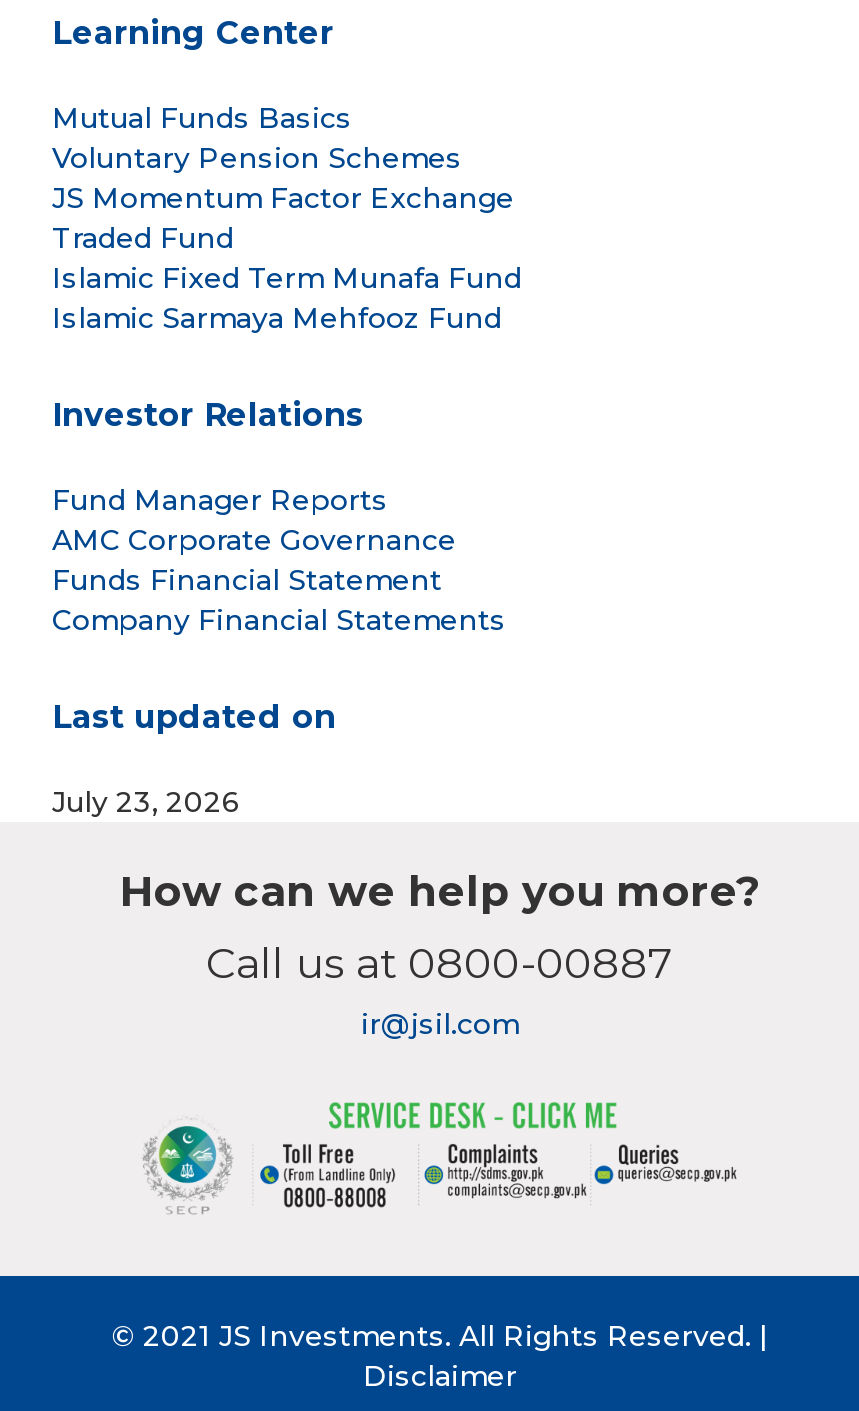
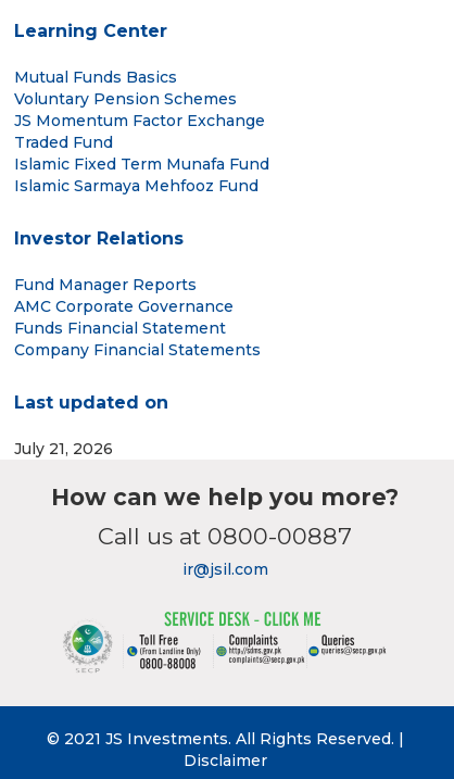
- July 23, 2026
+ July 21, 2026
